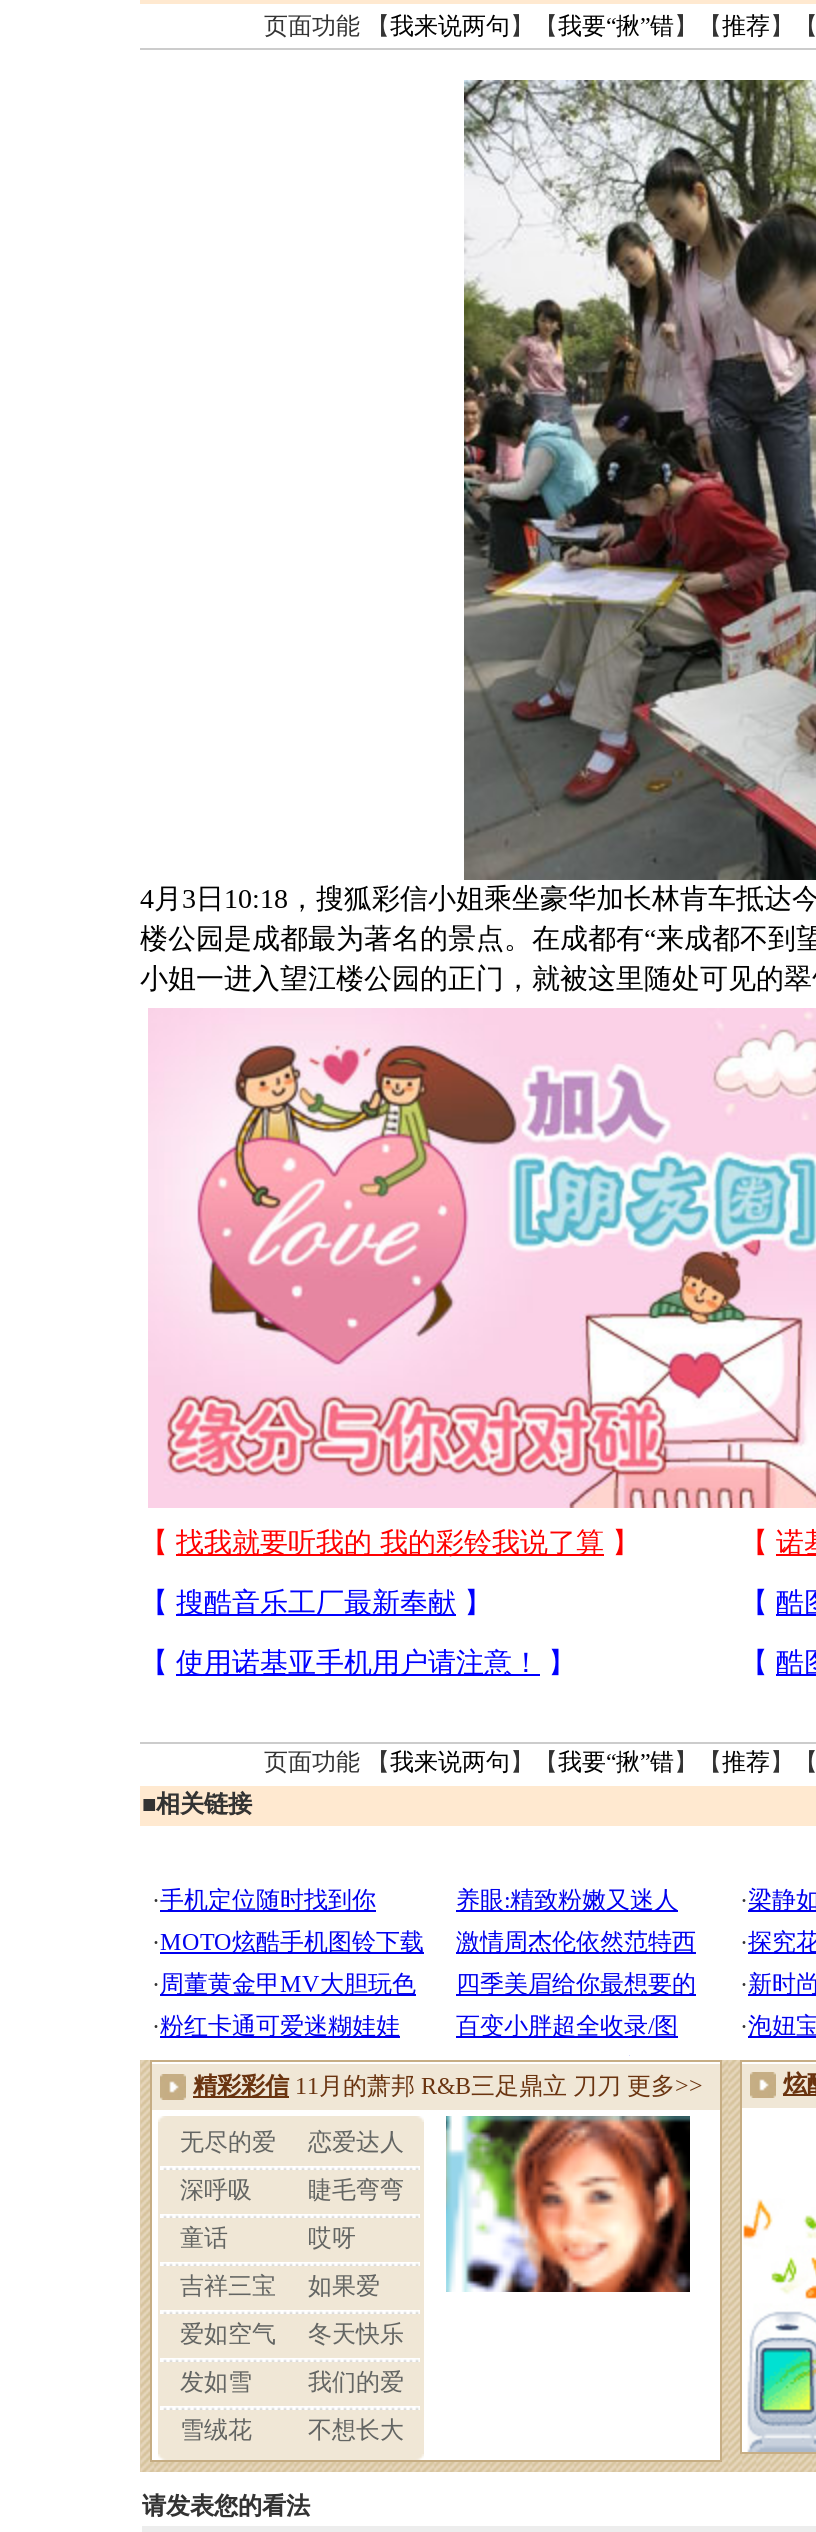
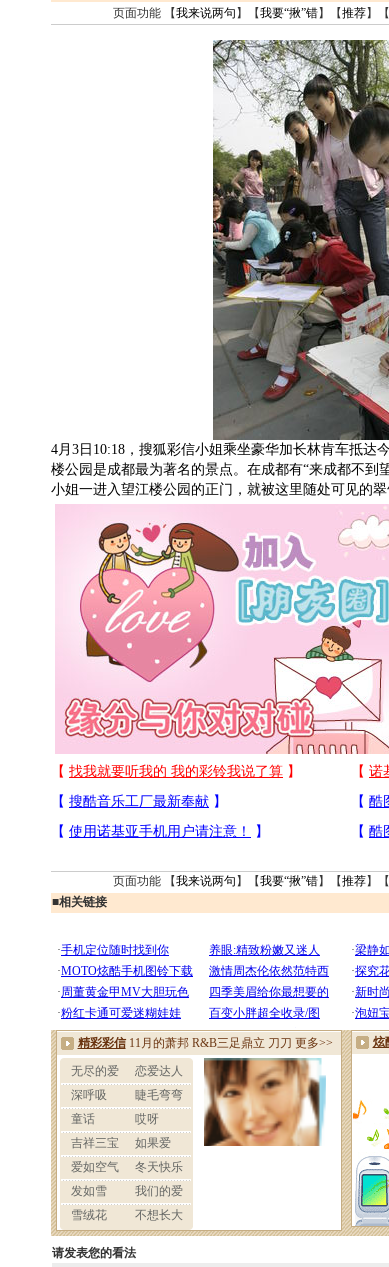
- [image]
+ [image]
